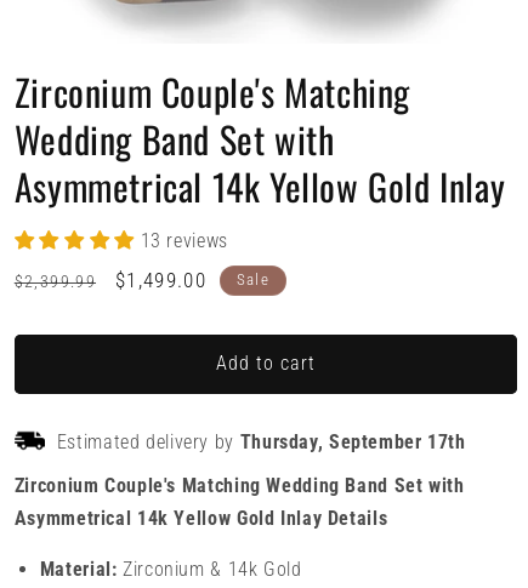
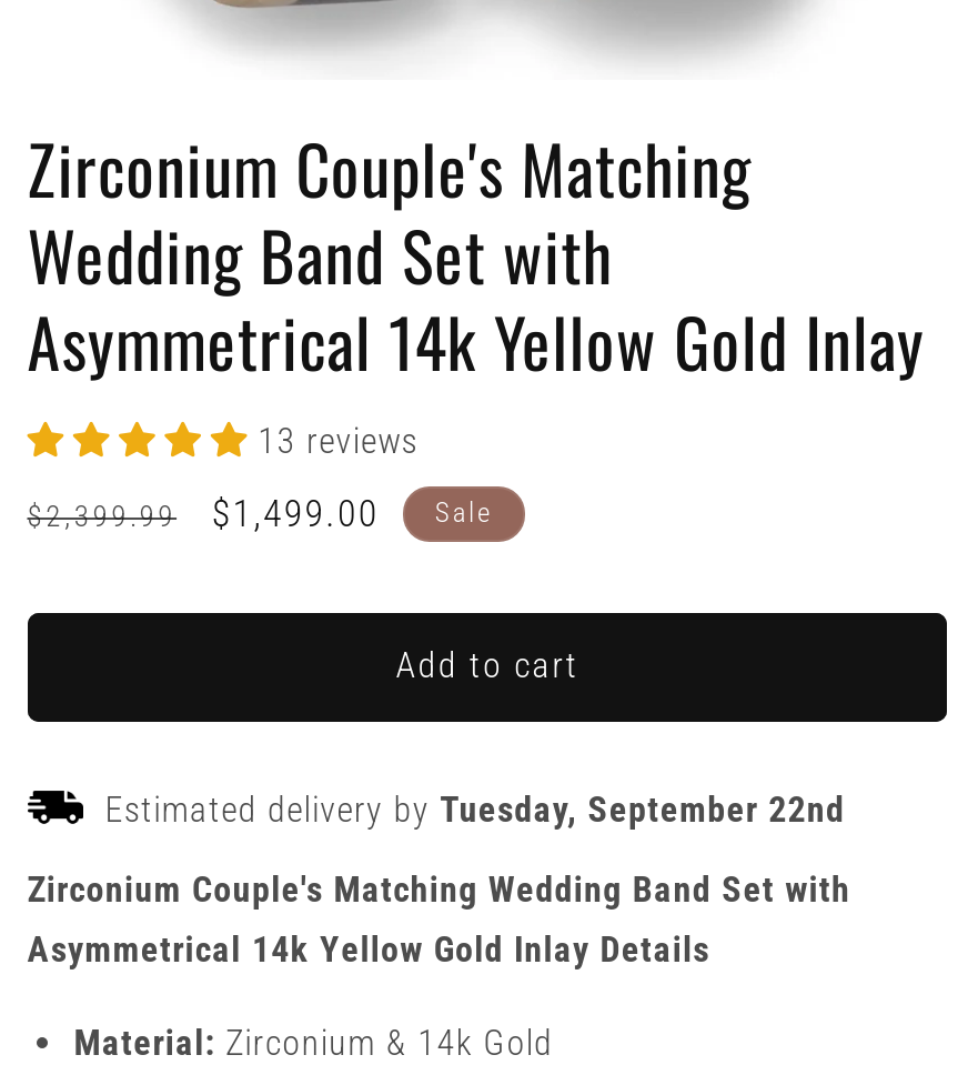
- Estimated delivery by Thursday, September 17th
+ Estimated delivery by Tuesday, September 22nd
